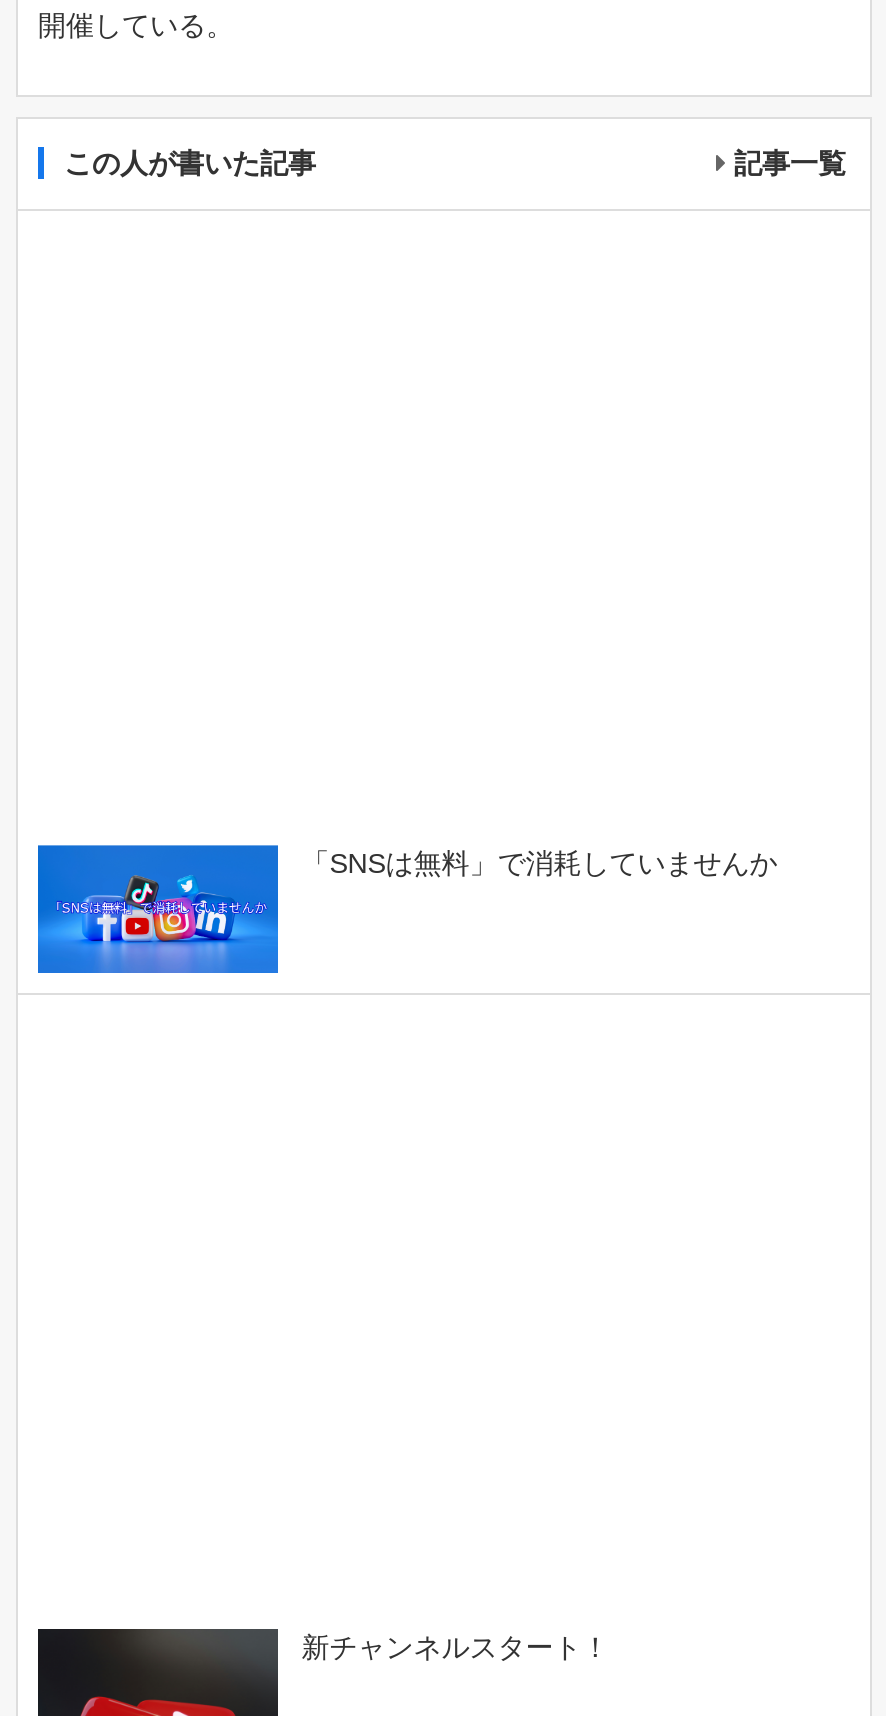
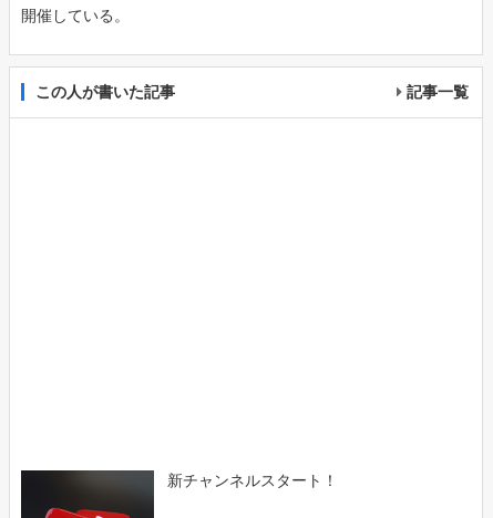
- [image]
- 「SNSは無料」で消耗していませんか
